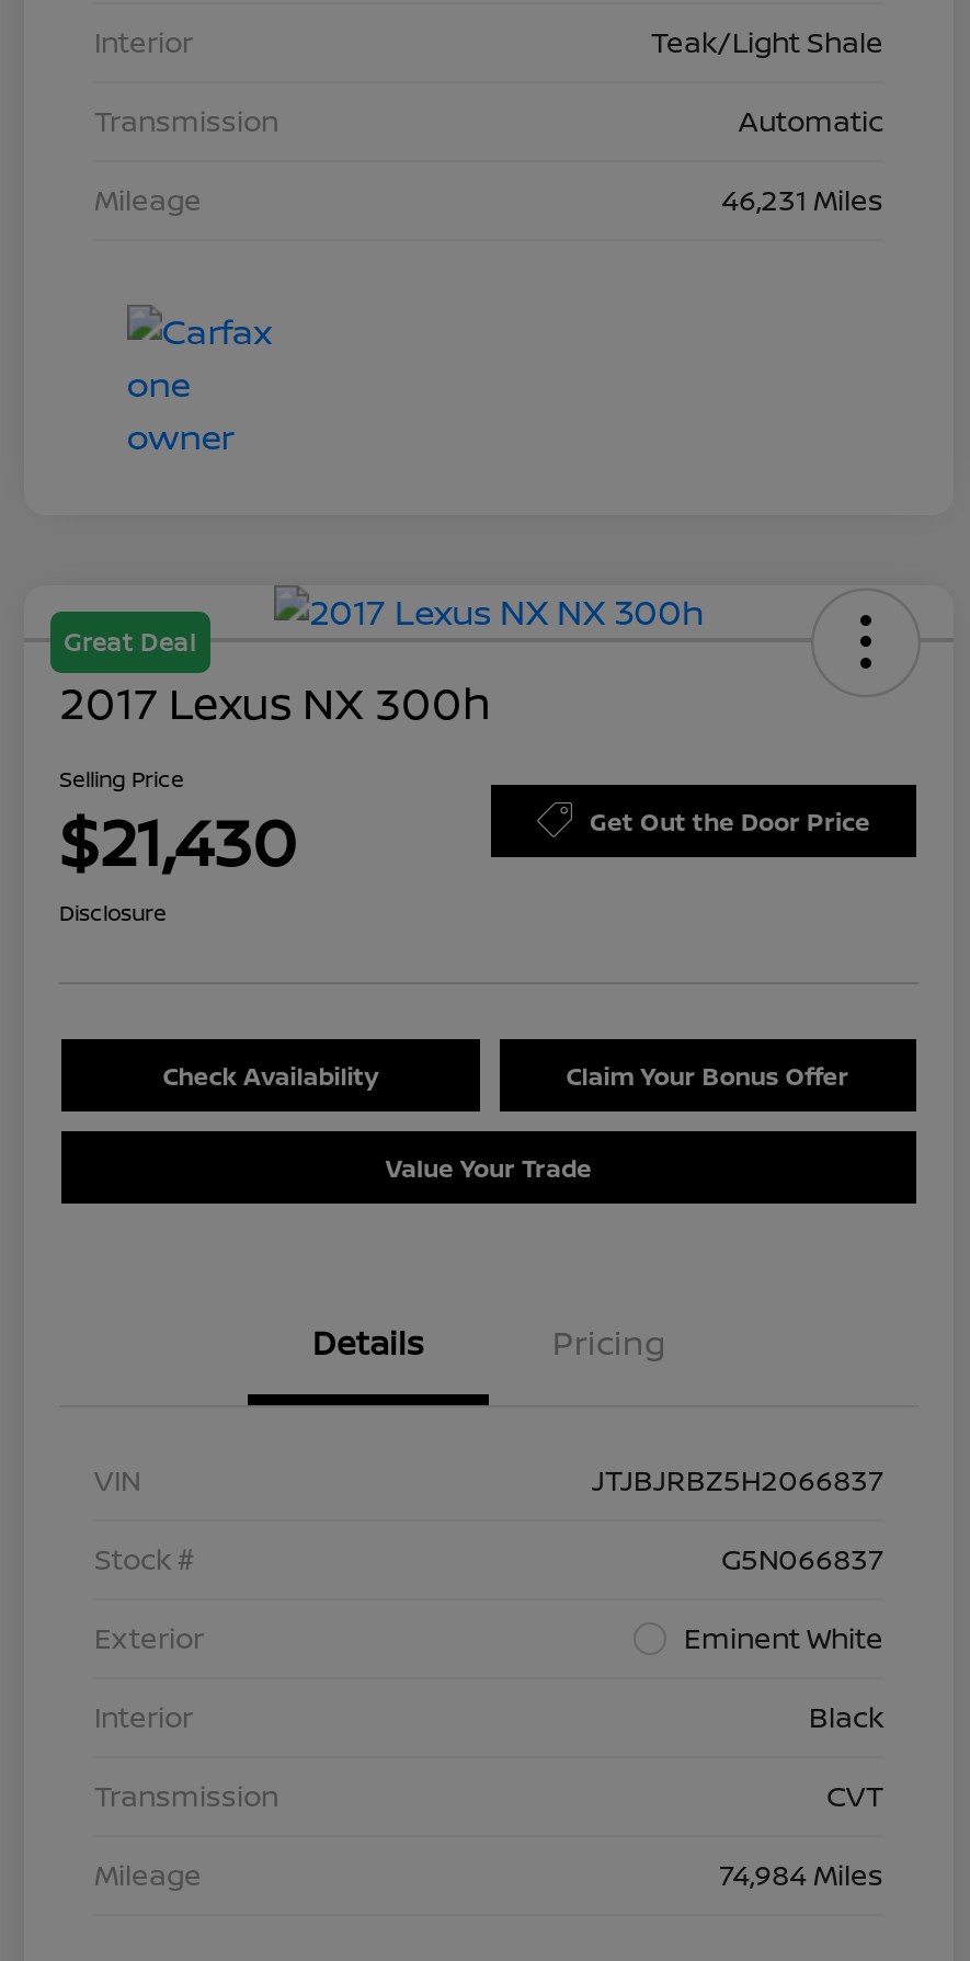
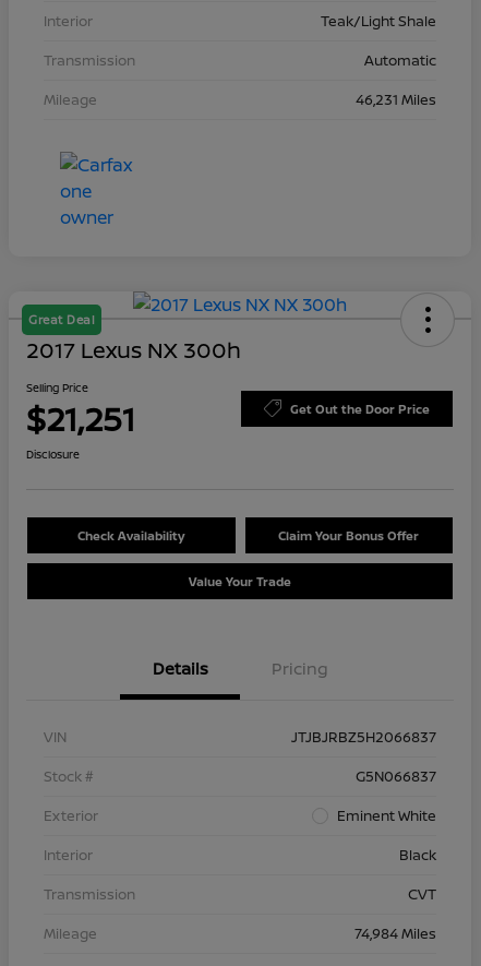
- $21,430
+ $21,251
